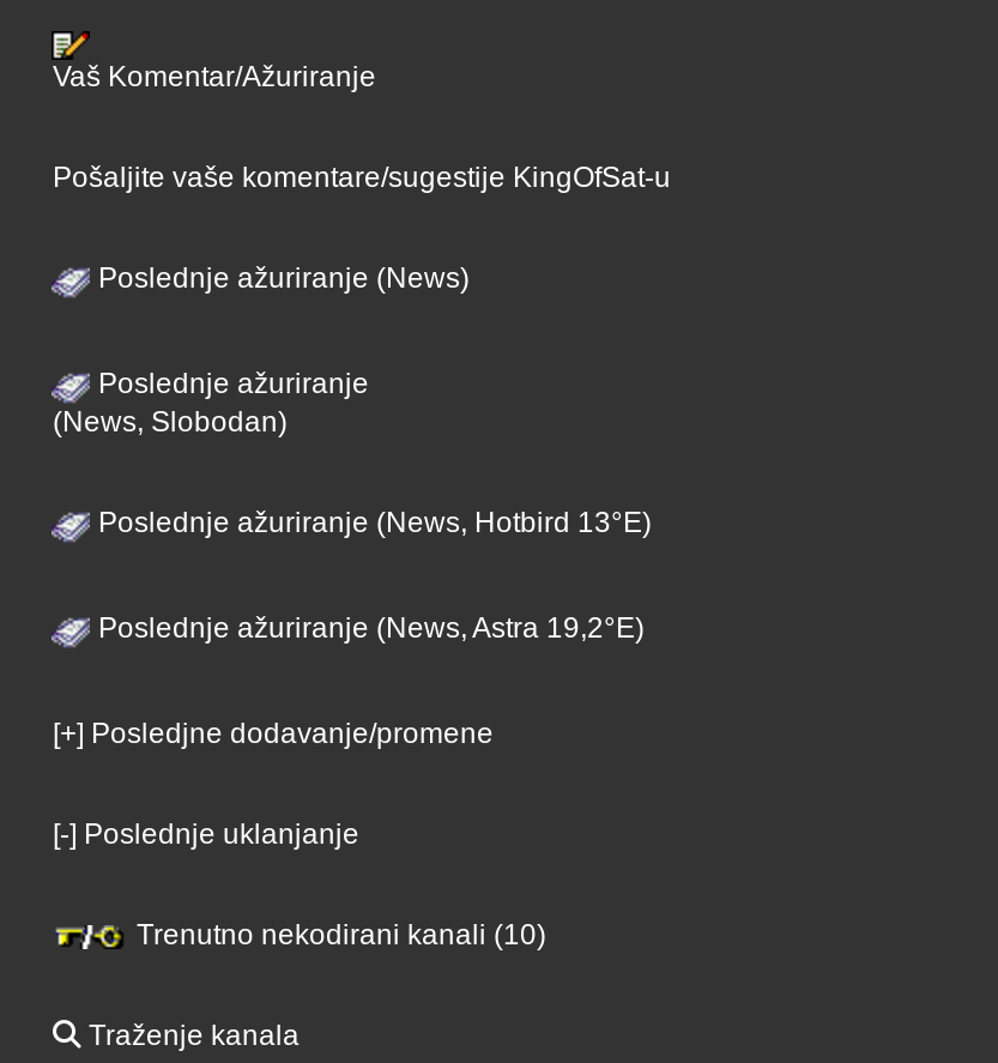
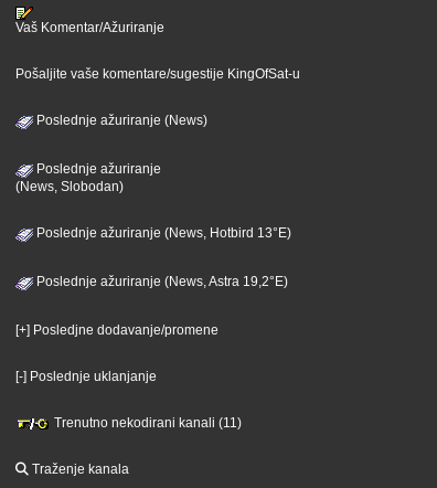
- Trenutno nekodirani kanali (10)
+ Trenutno nekodirani kanali (11)
